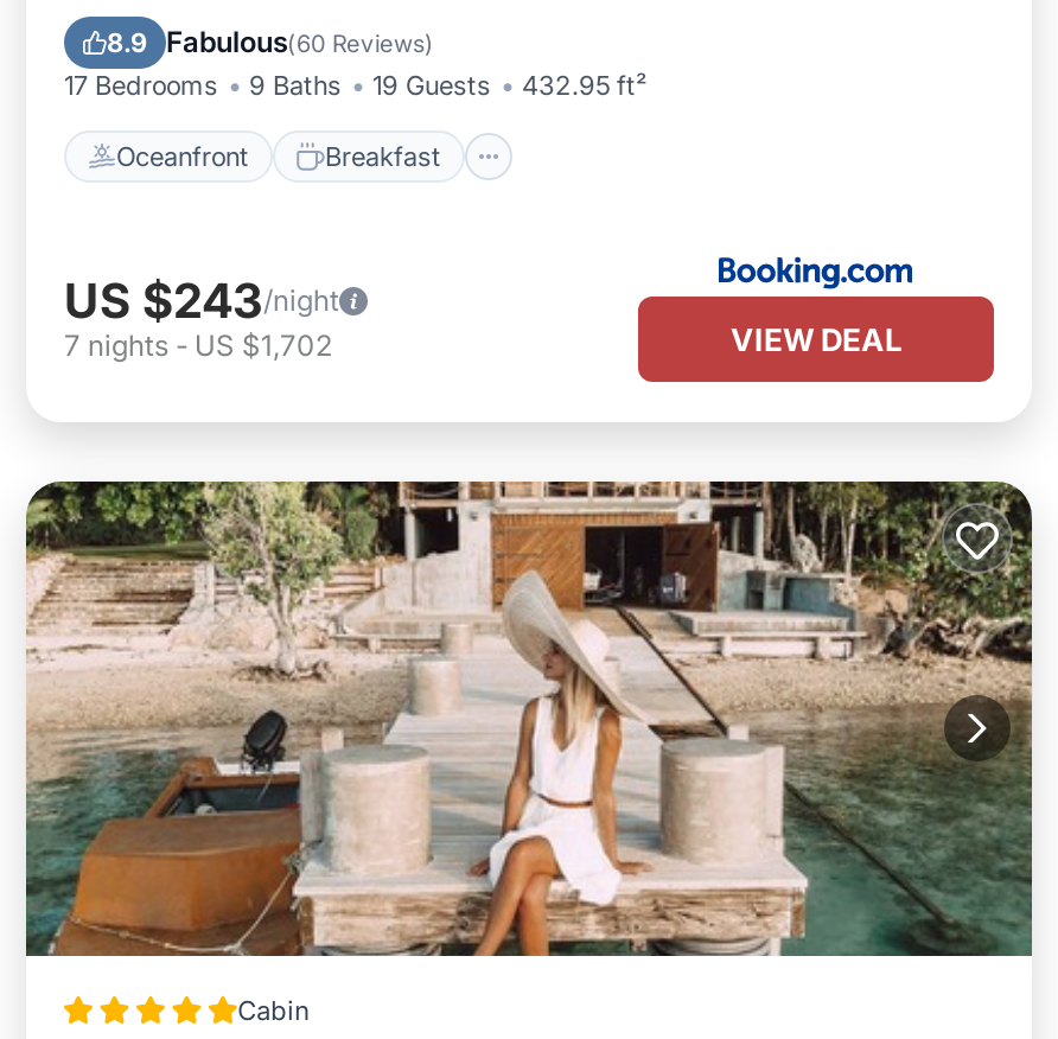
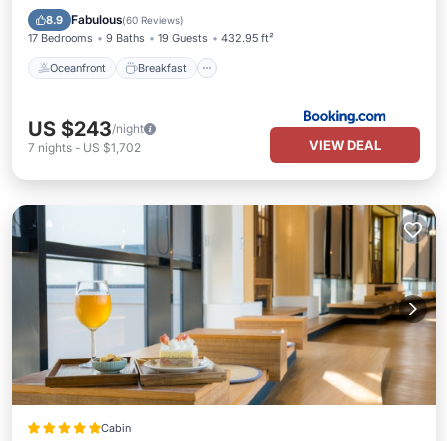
- [image]
+ [image]
